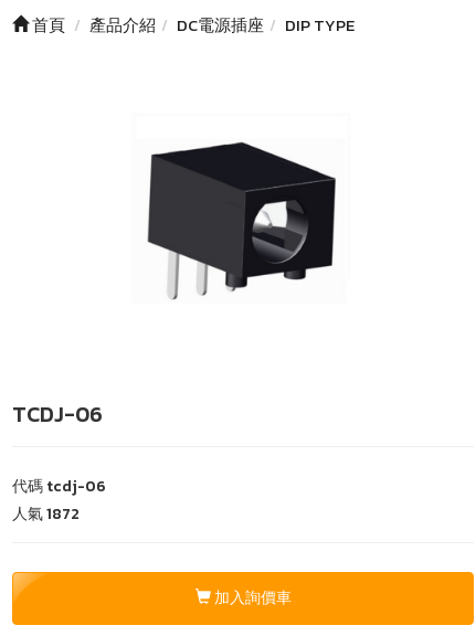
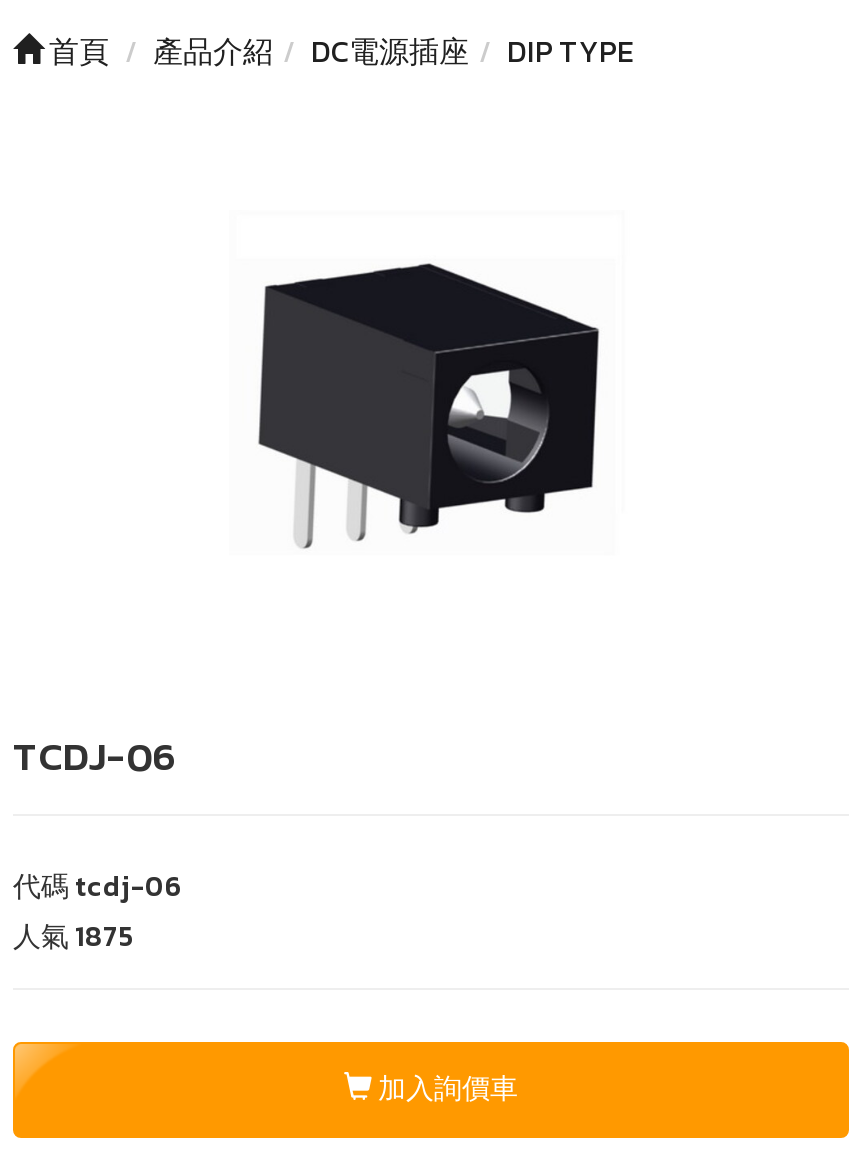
- 人氣1872
+ 人氣1875
